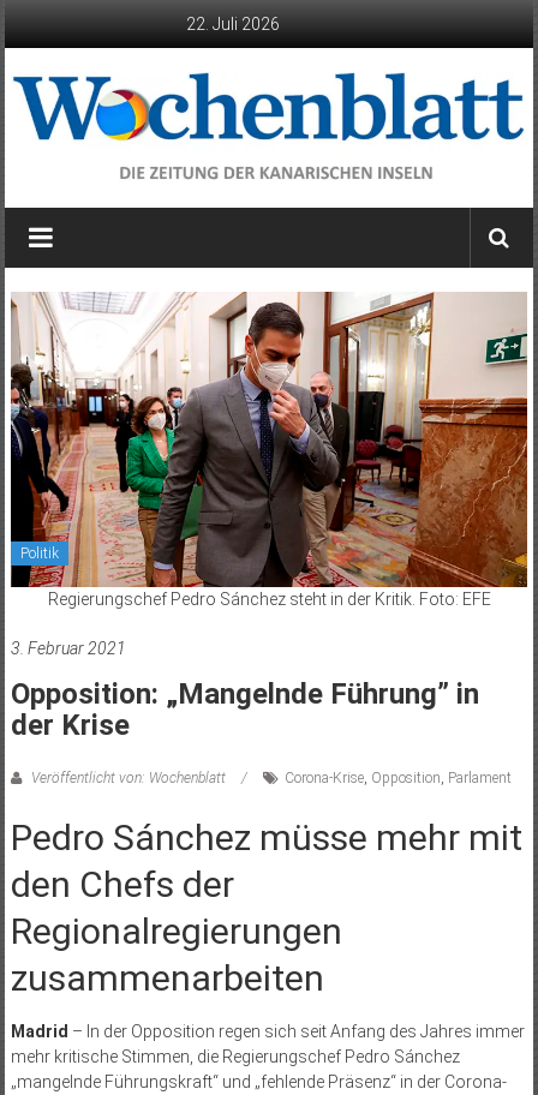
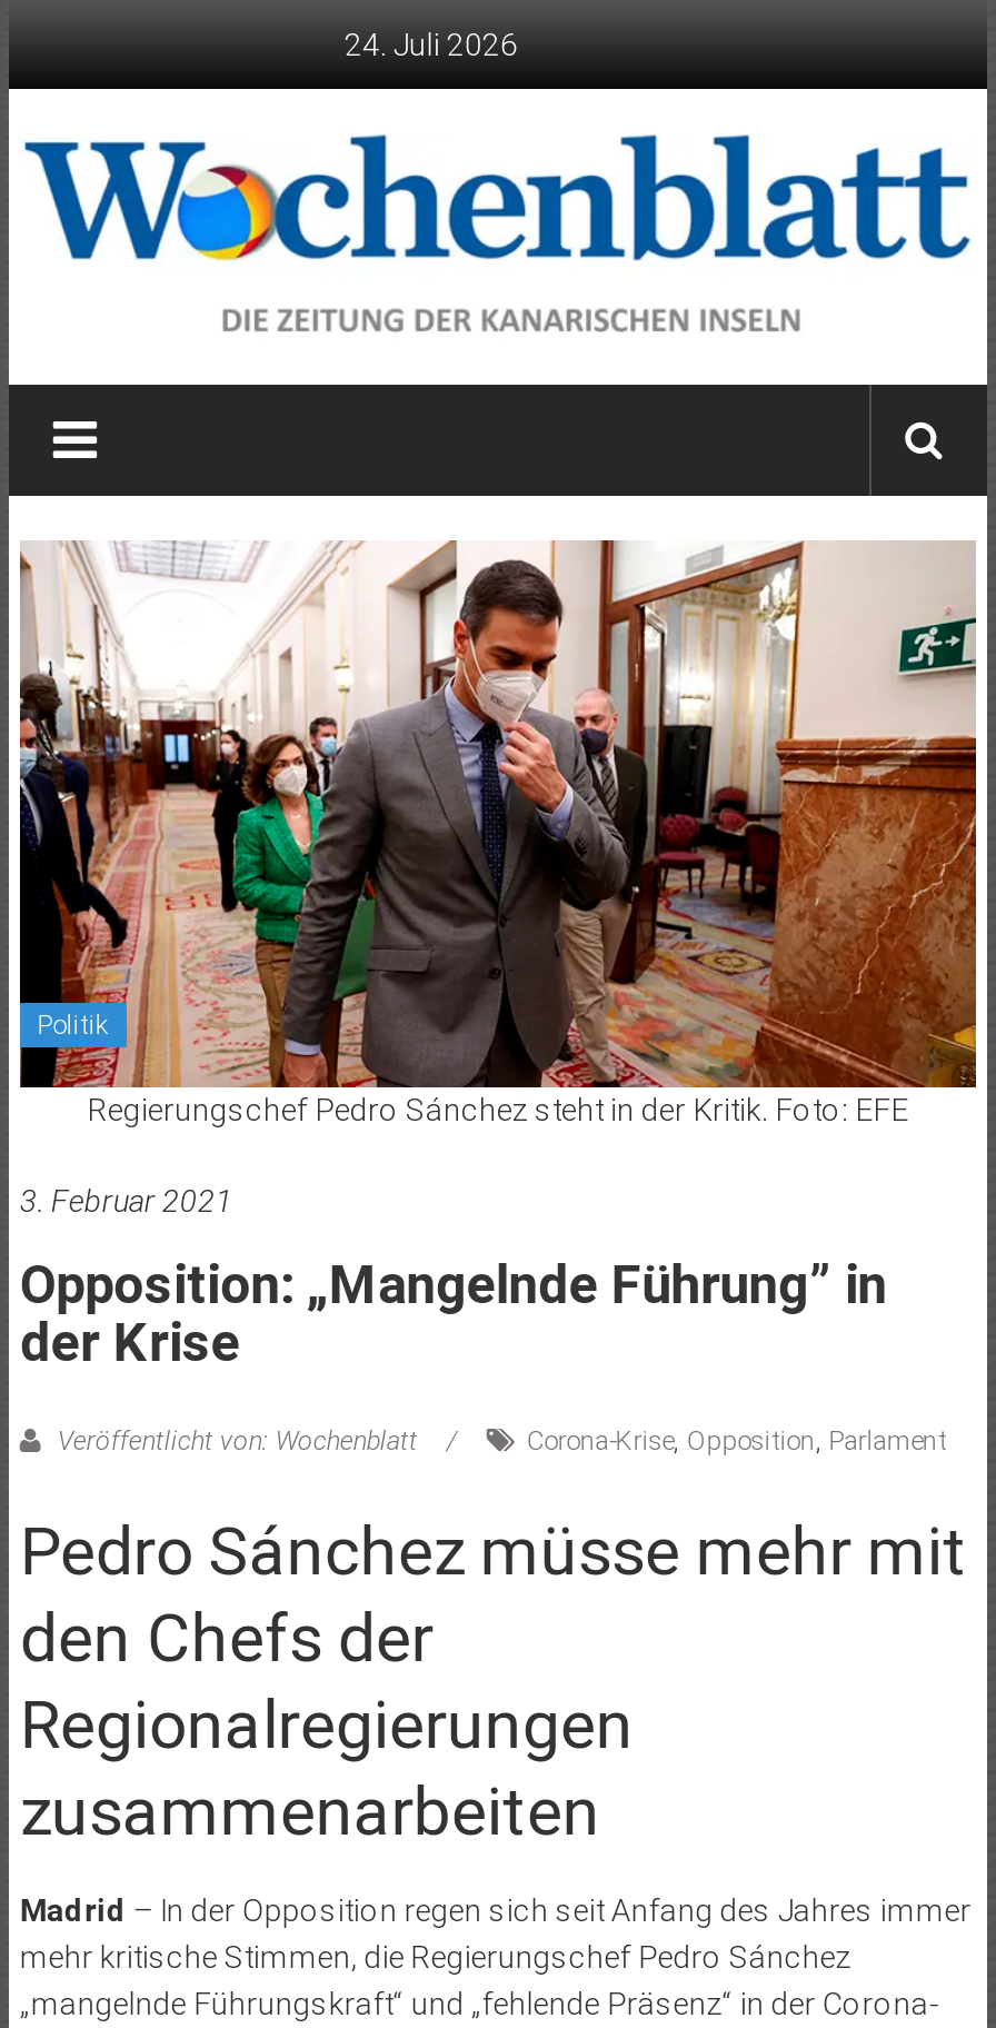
- 22. Juli 2026
+ 24. Juli 2026
